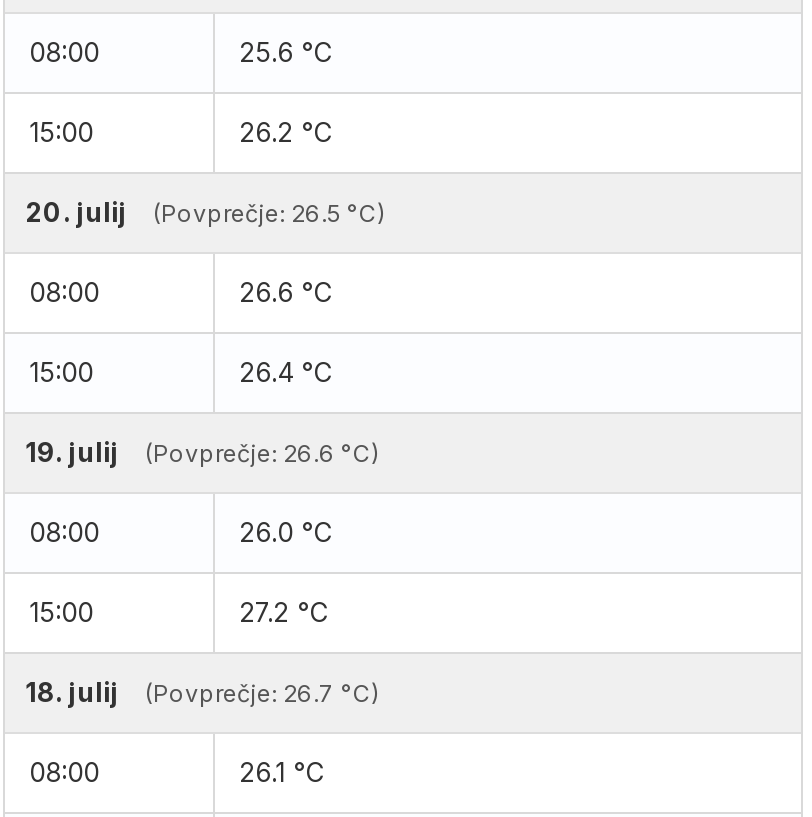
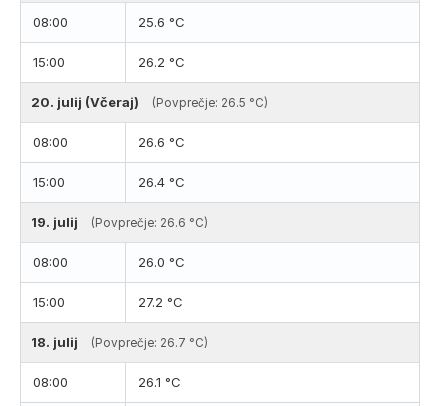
- 20. julij (Povprečje: 26.5 °C)
+ 20. julij (Včeraj) (Povprečje: 26.5 °C)
